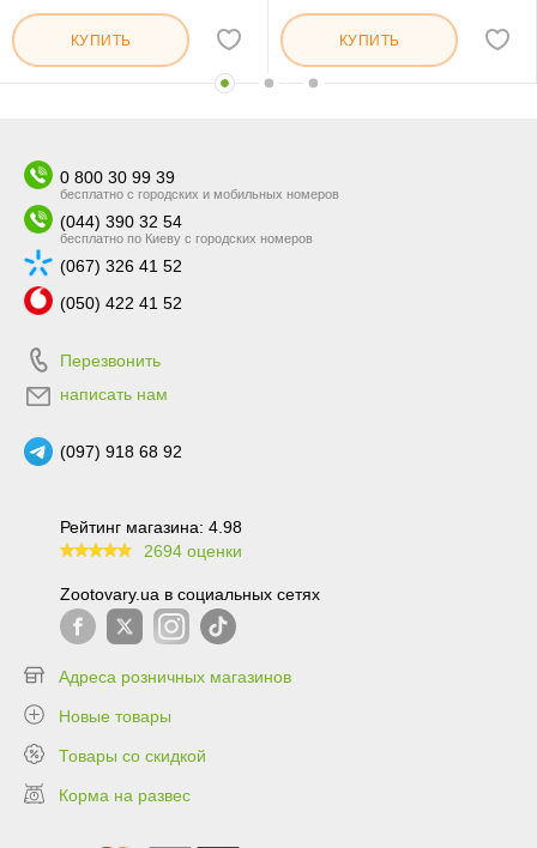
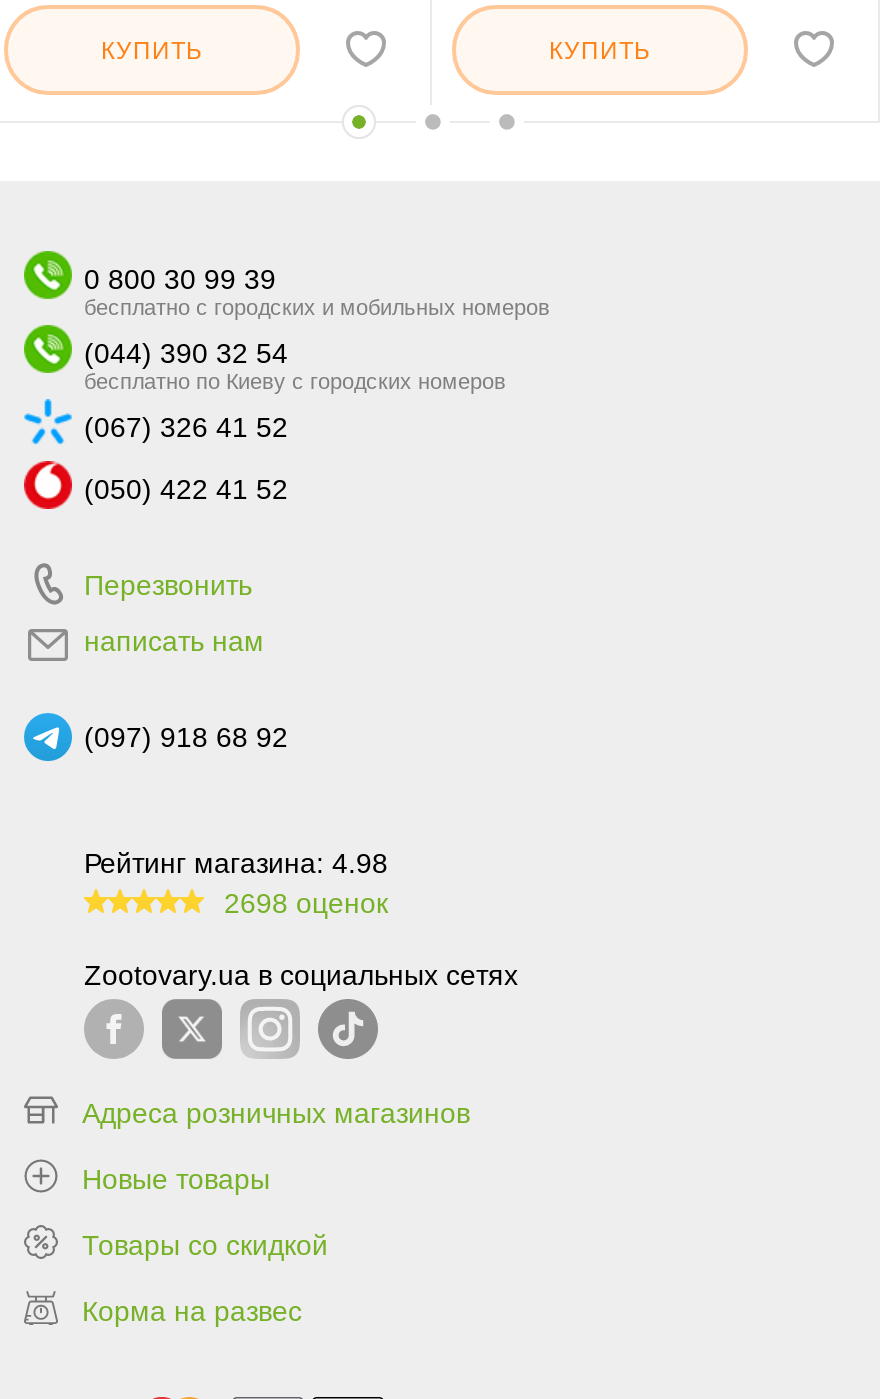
- 2694 оценки
+ 2698 оценок
